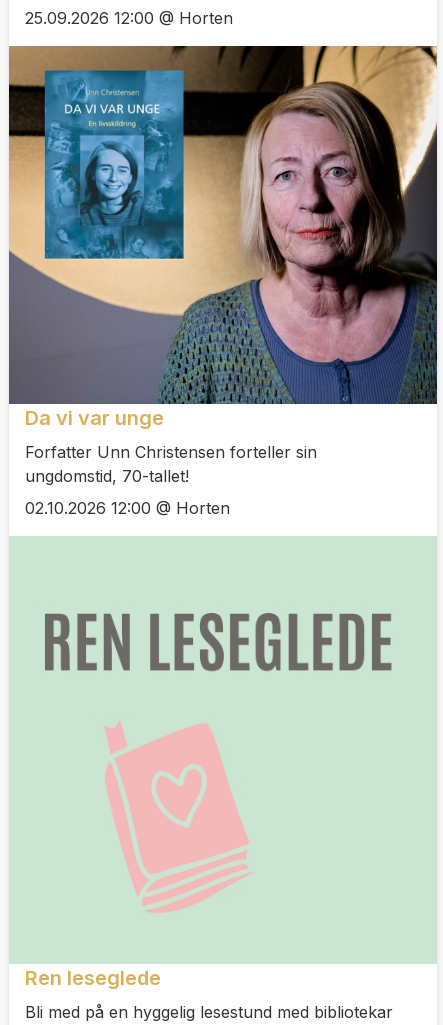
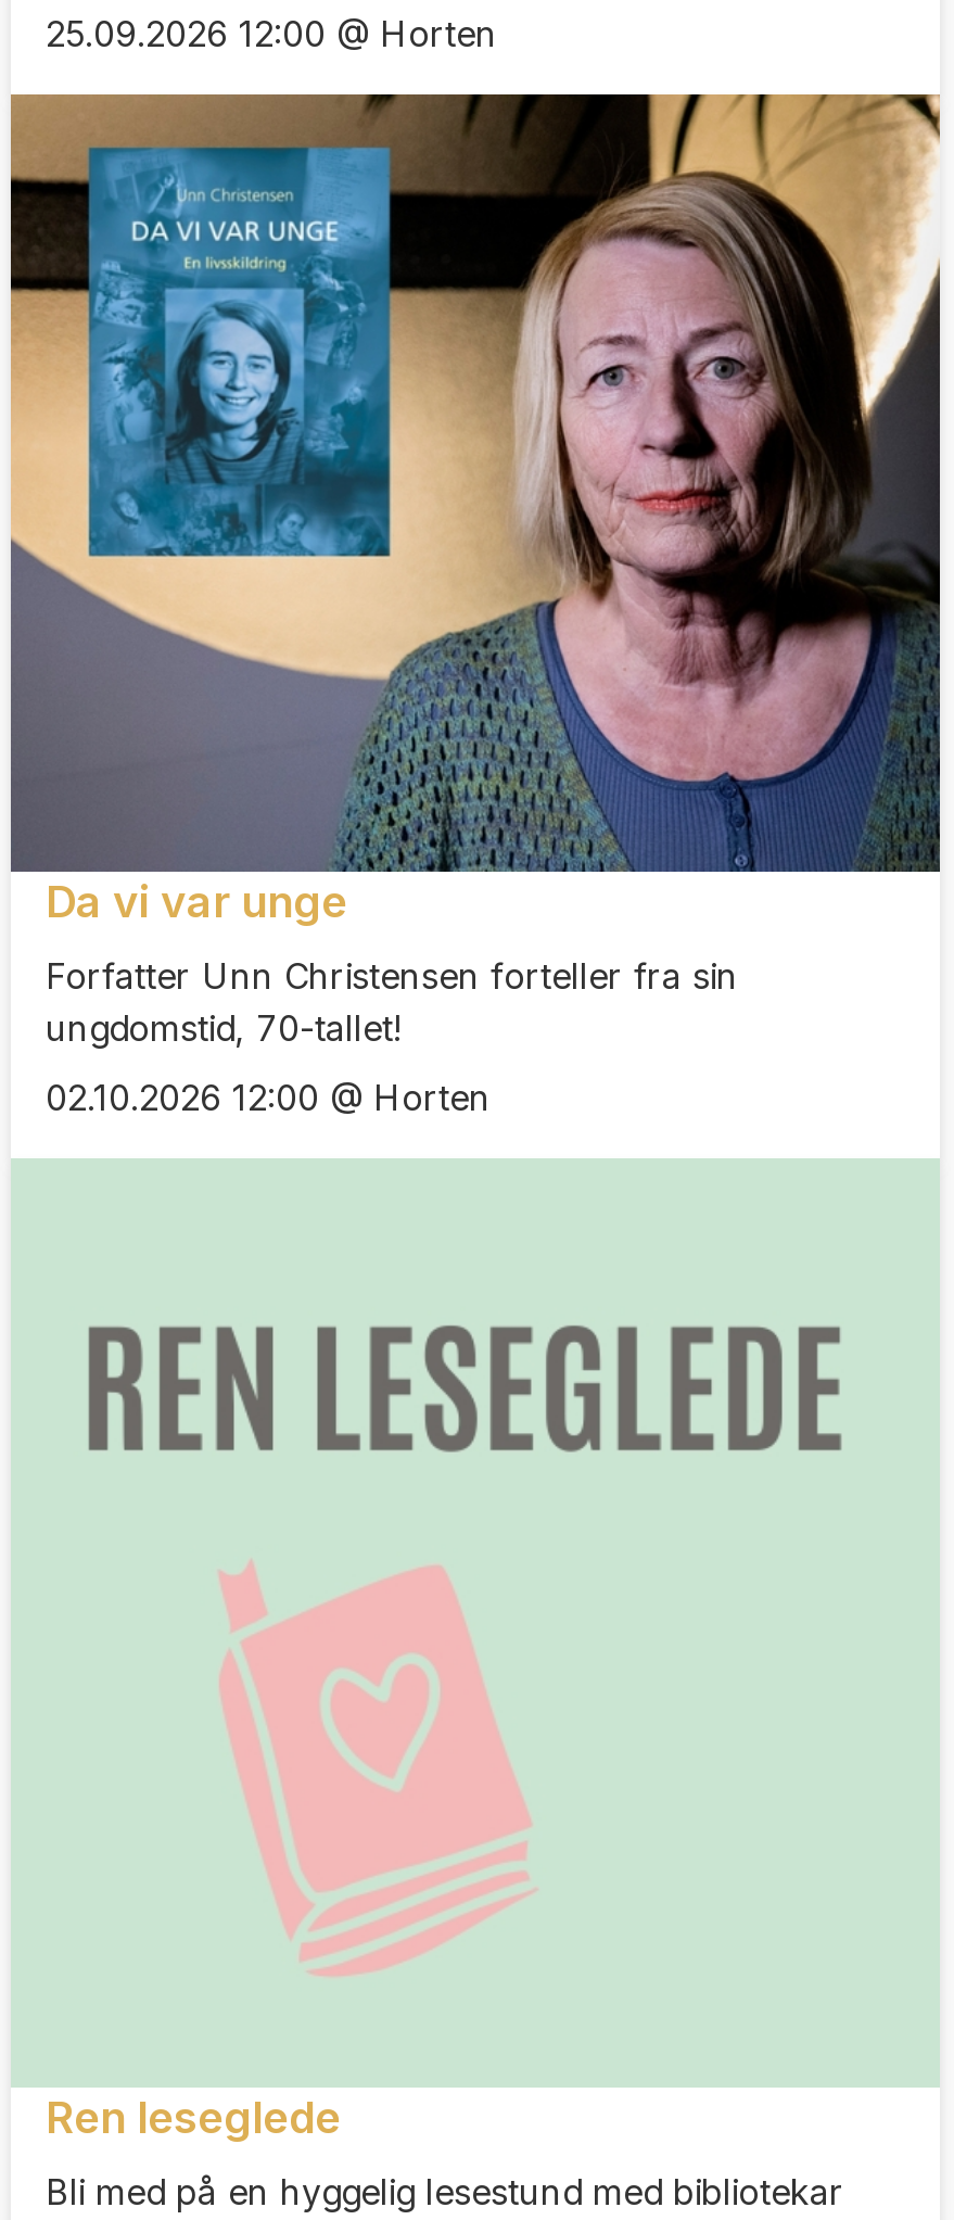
- Forfatter Unn Christensen forteller sin
+ Forfatter Unn Christensen forteller fra sin
